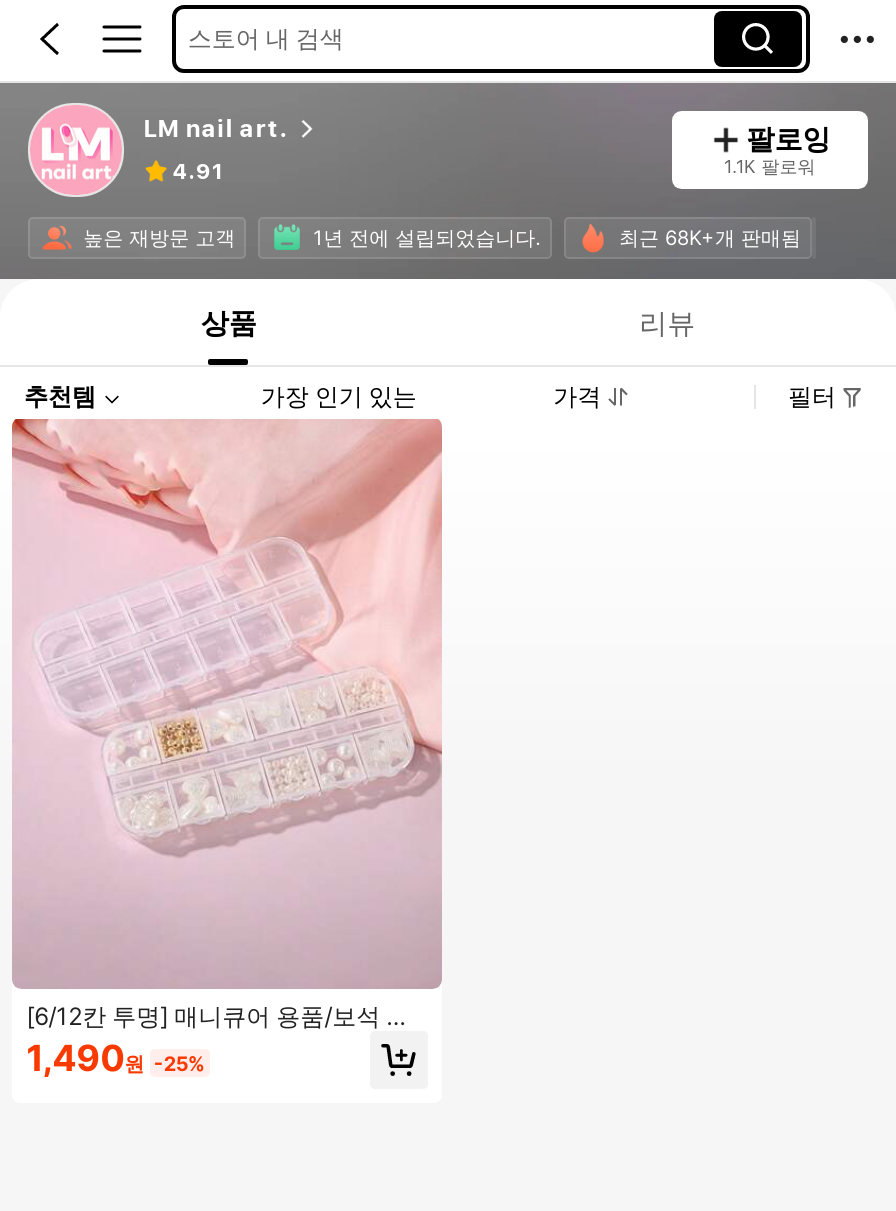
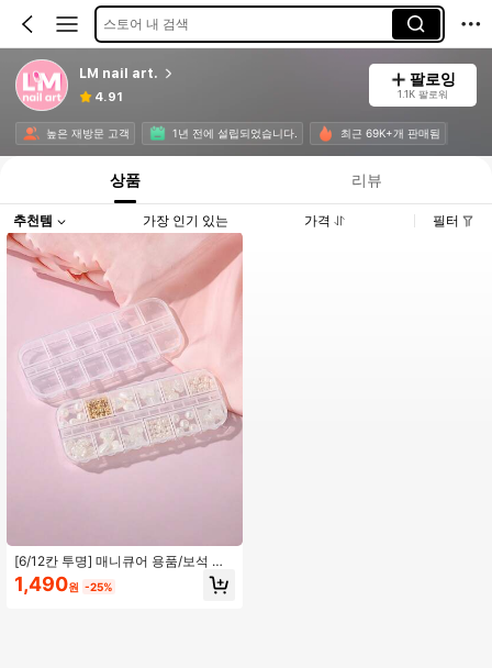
- 최근 68K+개 판매됨
+ 최근 69K+개 판매됨
